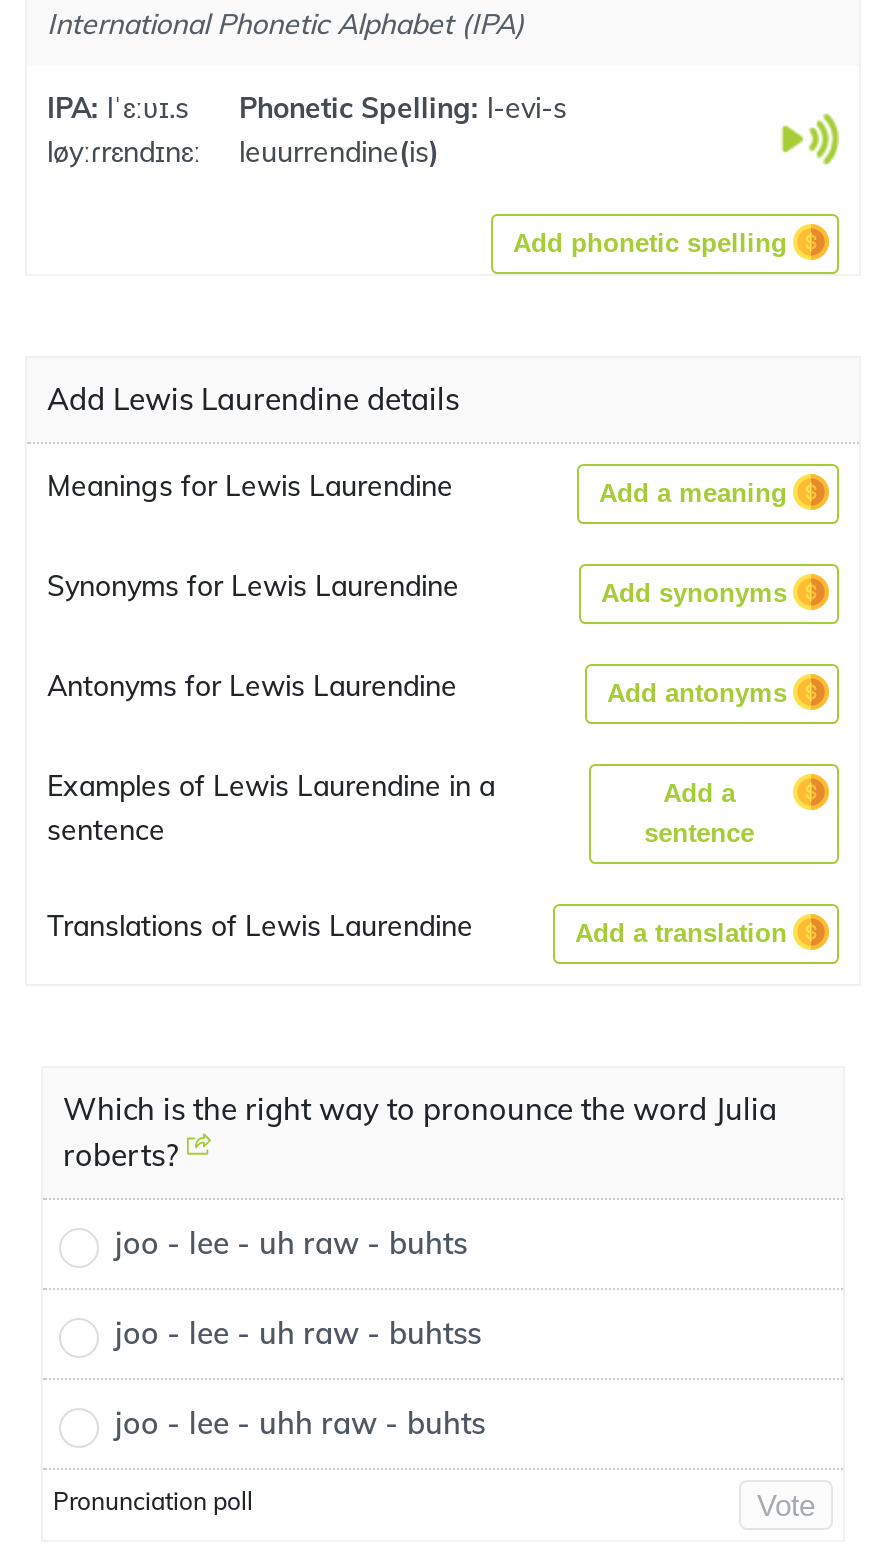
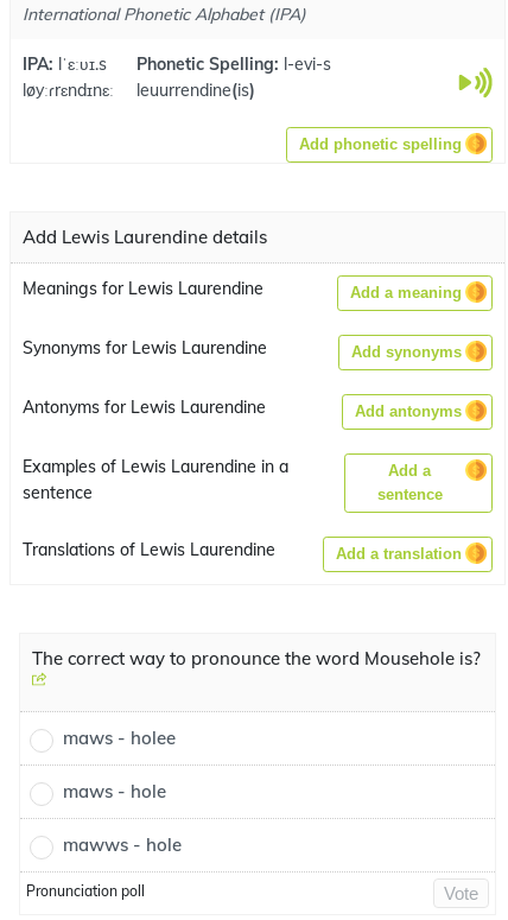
- Which is the right way to pronounce the word Julia
- roberts?
+ The correct way to pronounce the word Mousehole is?

- joo - lee - uh raw - buhts
+ maws - holee

- joo - lee - uh raw - buhtss
+ maws - hole

- joo - lee - uhh raw - buhts
+ mawws - hole
